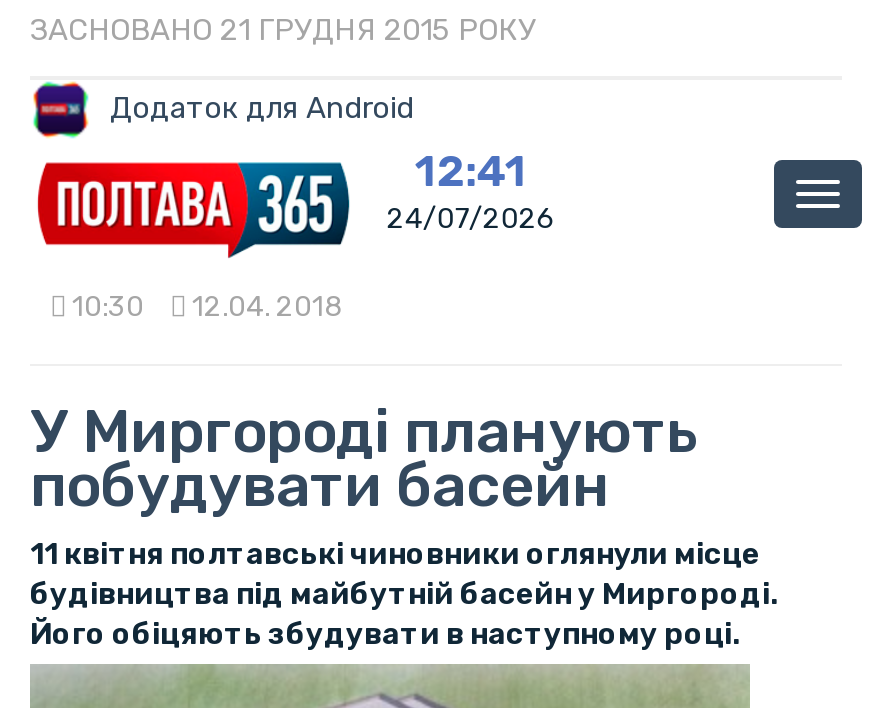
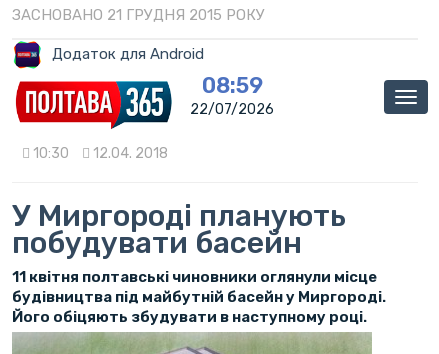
- 12:41
+ 08:59

- 24/07/2026
+ 22/07/2026
